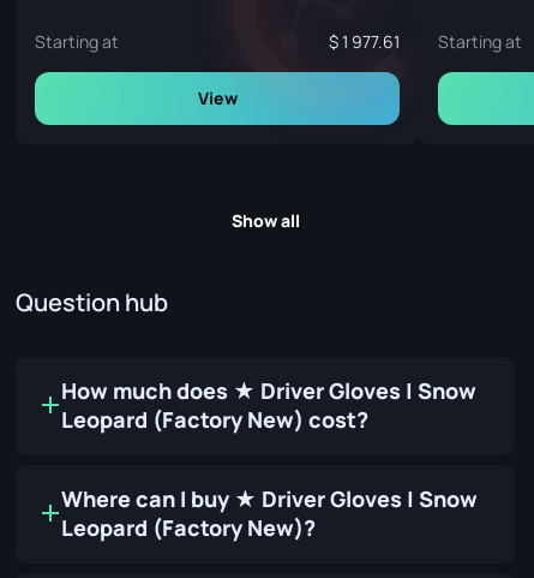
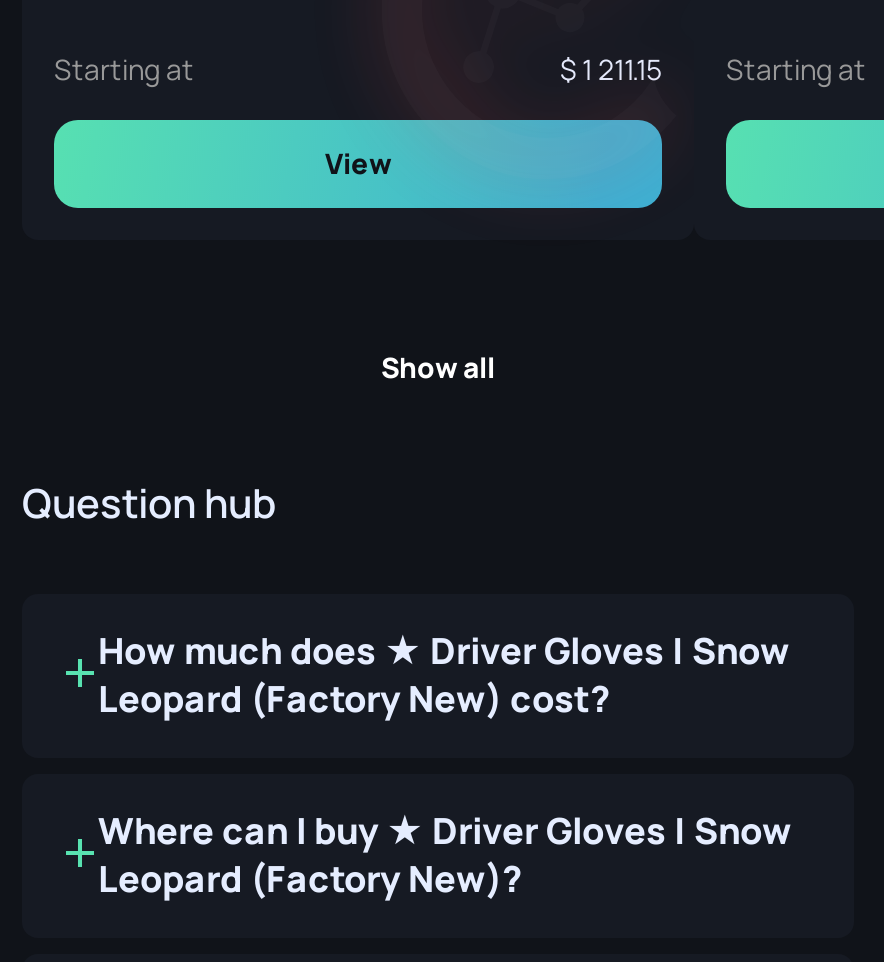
- 1 977.61 Starting at
+ 1 211.15 Starting at
